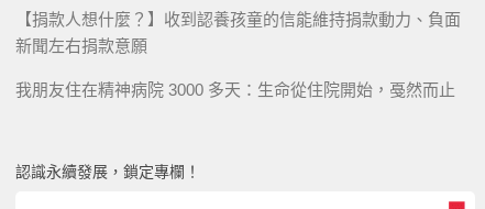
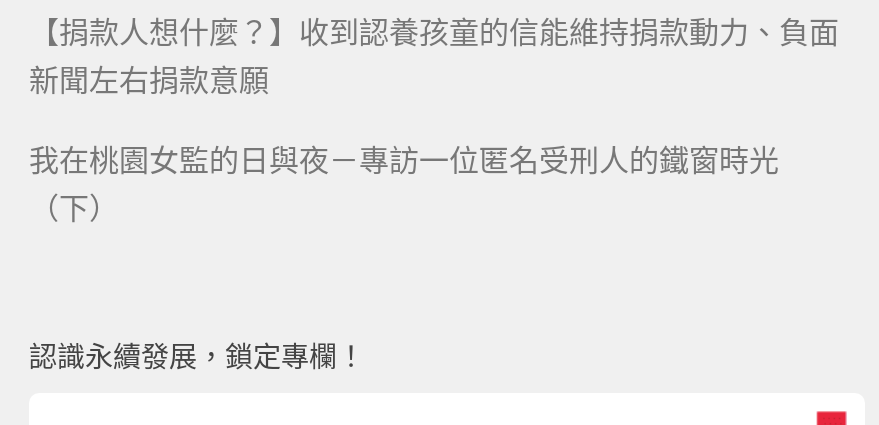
- 我朋友住在精神病院 3000 多天：生命從住院開始，戞然而止
+ 我在桃園女監的日與夜－專訪一位匿名受刑人的鐵窗時光
+ （下）
